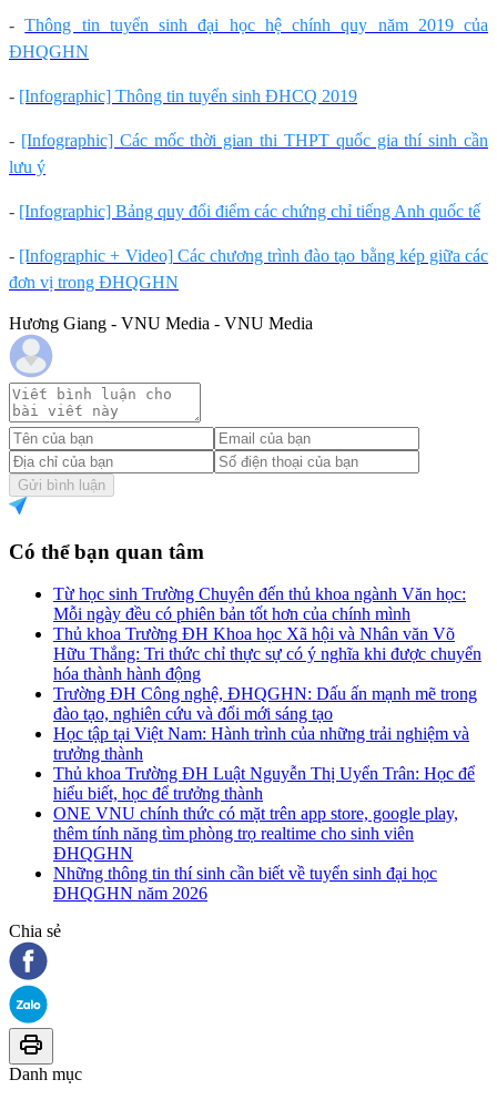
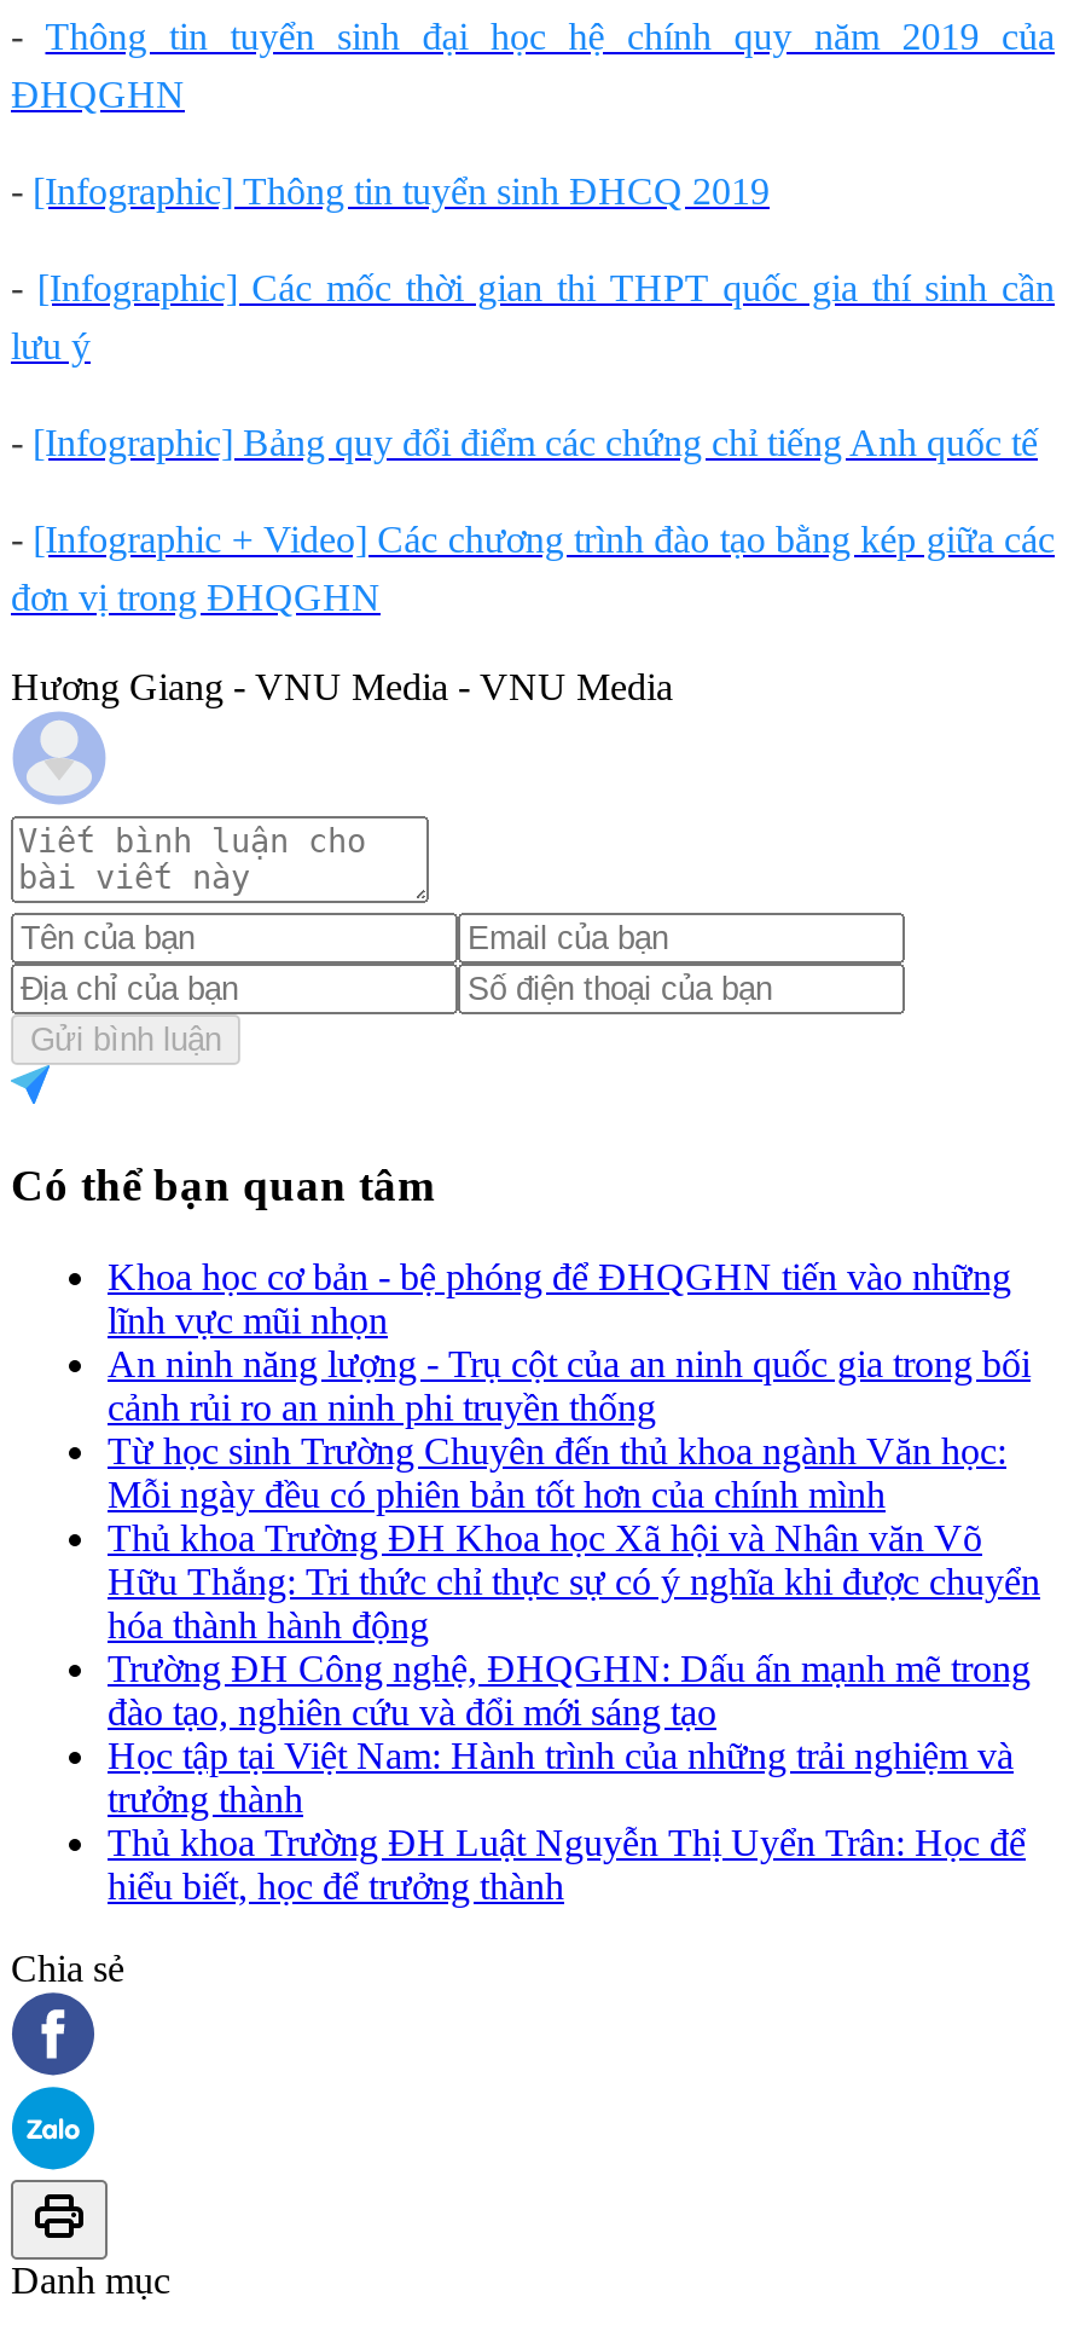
+ Khoa học cơ bản - bệ phóng để ĐHQGHN tiến vào những
+ lĩnh vực mũi nhọn
+ An ninh năng lượng - Trụ cột của an ninh quốc gia trong bối
+ cảnh rủi ro an ninh phi truyền thống

moved down: Từ học sinh Trường Chuyên đến thủ khoa ngành Văn học: | Mỗi ngày đều có phiên bản tốt hơn của chính mình | Thủ khoa Trường ĐH Khoa học Xã hội và Nhân văn Võ | ... | Thủ khoa Trường ĐH Luật Nguyễn Thị Uyển Trân: Học để | hiểu biết, học để trưởng thành

- ONE VNU chính thức có mặt trên app store, google play,
- thêm tính năng tìm phòng trọ realtime cho sinh viên
- ĐHQGHN
- Những thông tin thí sinh cần biết về tuyển sinh đại học
- ĐHQGHN năm 2026
